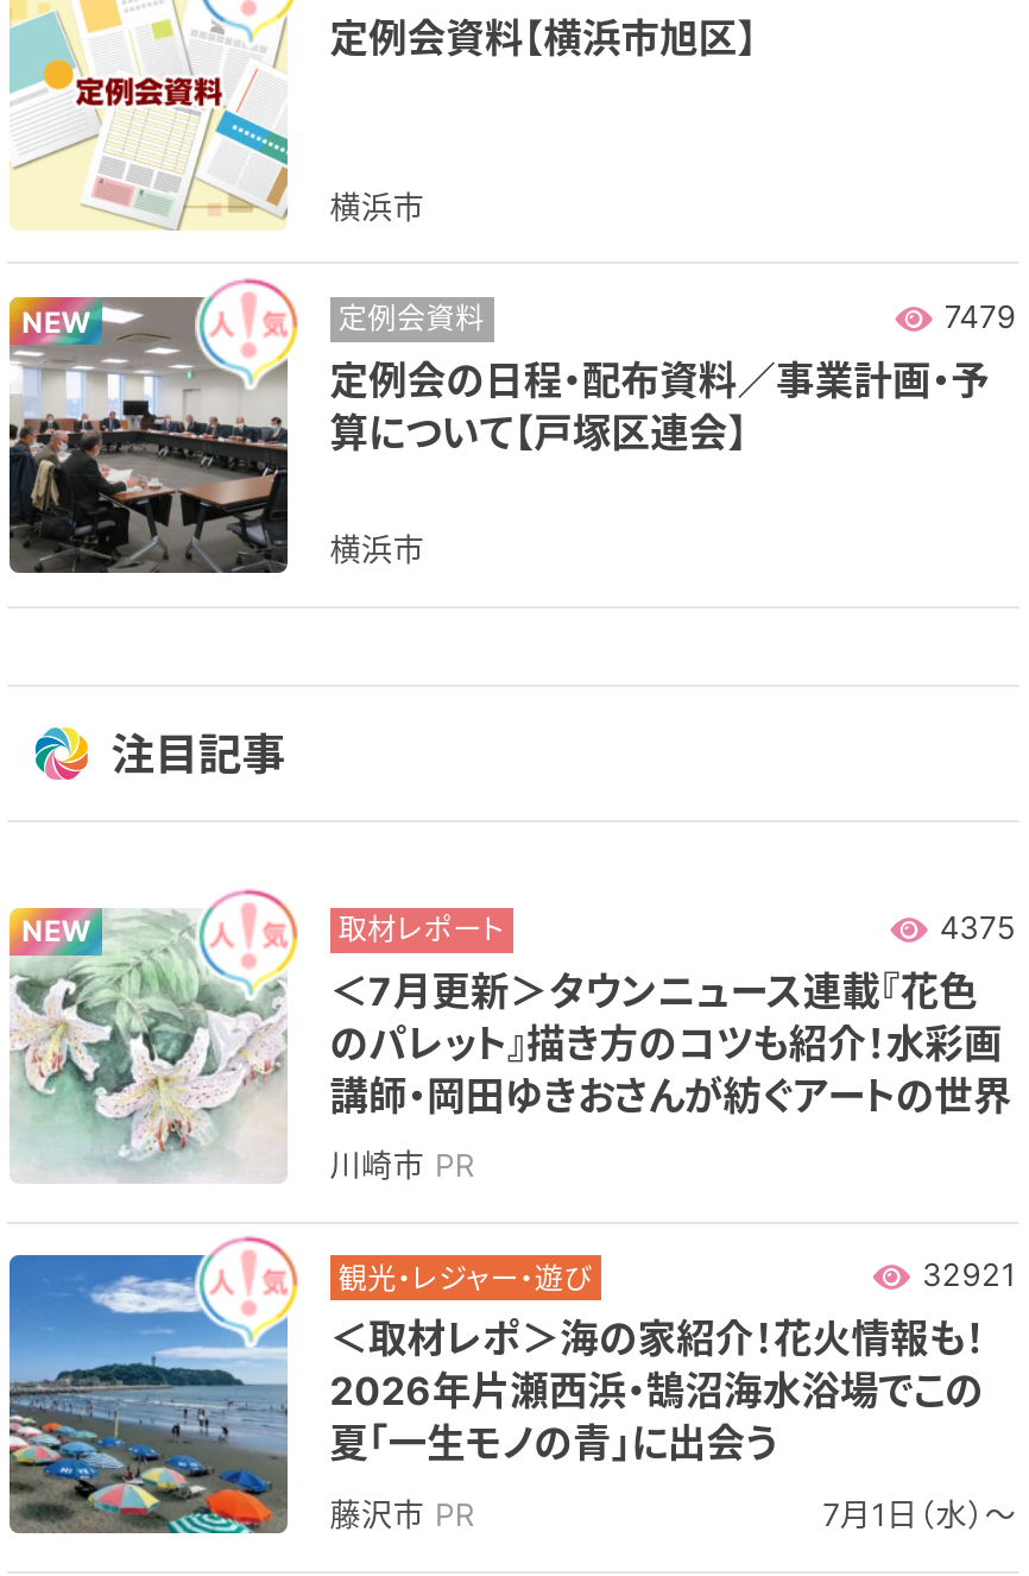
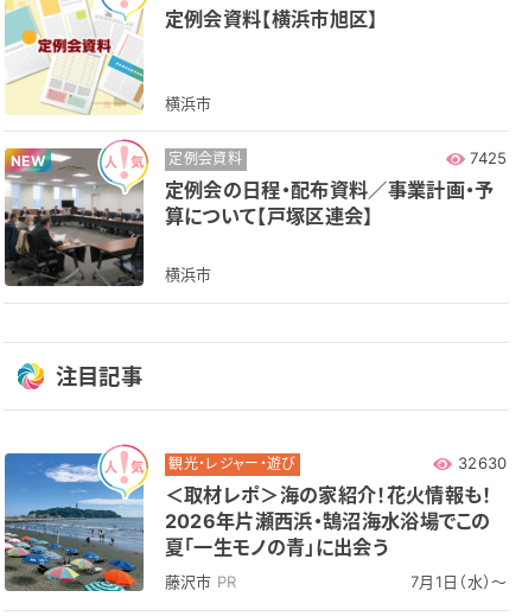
- 7479
+ 7425

- [image]
- NEW
- 取材レポート
- 4375
- ＜7月更新＞タウンニュース連載『花色
- のパレット』描き方のコツも紹介！水彩画
- 講師・岡田ゆきおさんが紡ぐアートの世界
- 川崎市PR

- 32921
+ 32630
